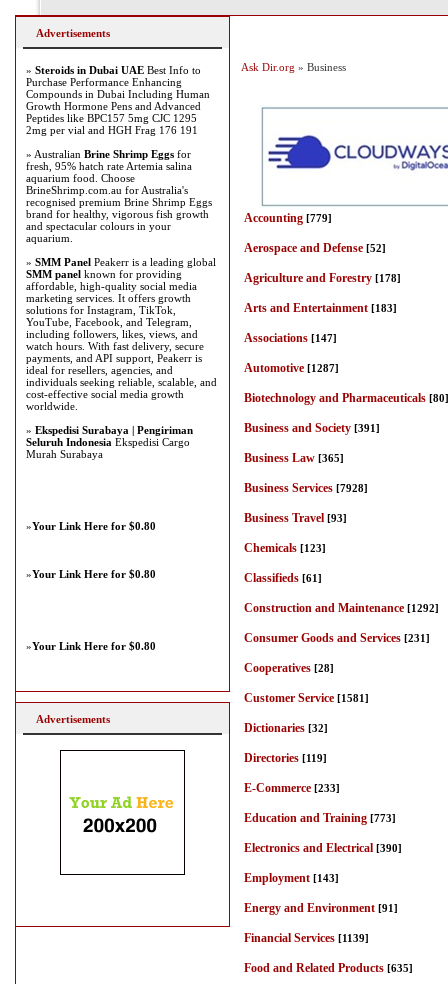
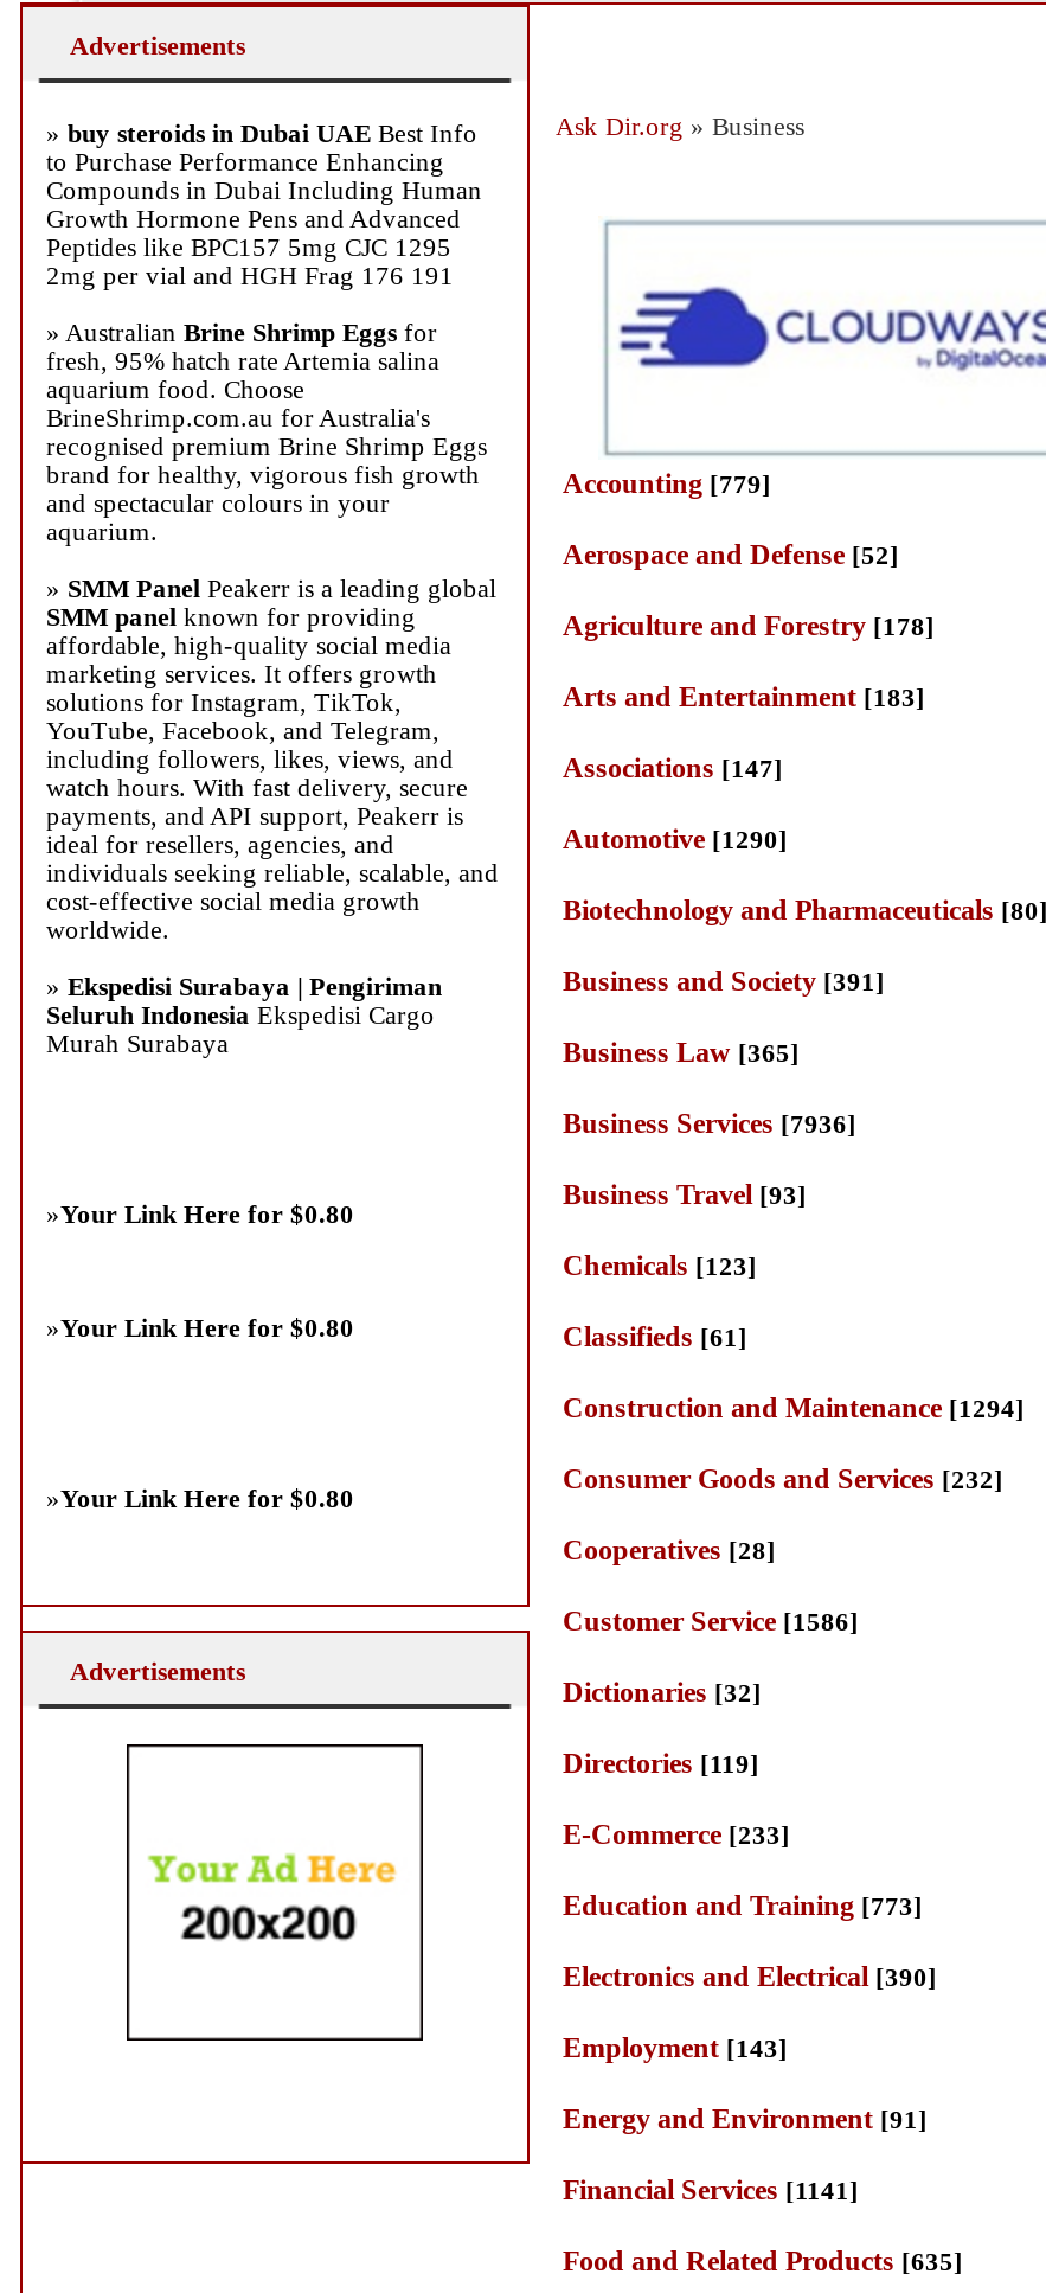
- » Steroids in Dubai UAE Best Info to
- Purchase Performance Enhancing
+ » buy steroids in Dubai UAE Best Info
+ to Purchase Performance Enhancing

- Automotive [1287]
+ Automotive [1290]

- Business Services [7928]
+ Business Services [7936]

- Construction and Maintenance [1292]
+ Construction and Maintenance [1294]

- Consumer Goods and Services [231]
+ Consumer Goods and Services [232]

- Customer Service [1581]
+ Customer Service [1586]

- Financial Services [1139]
+ Financial Services [1141]
